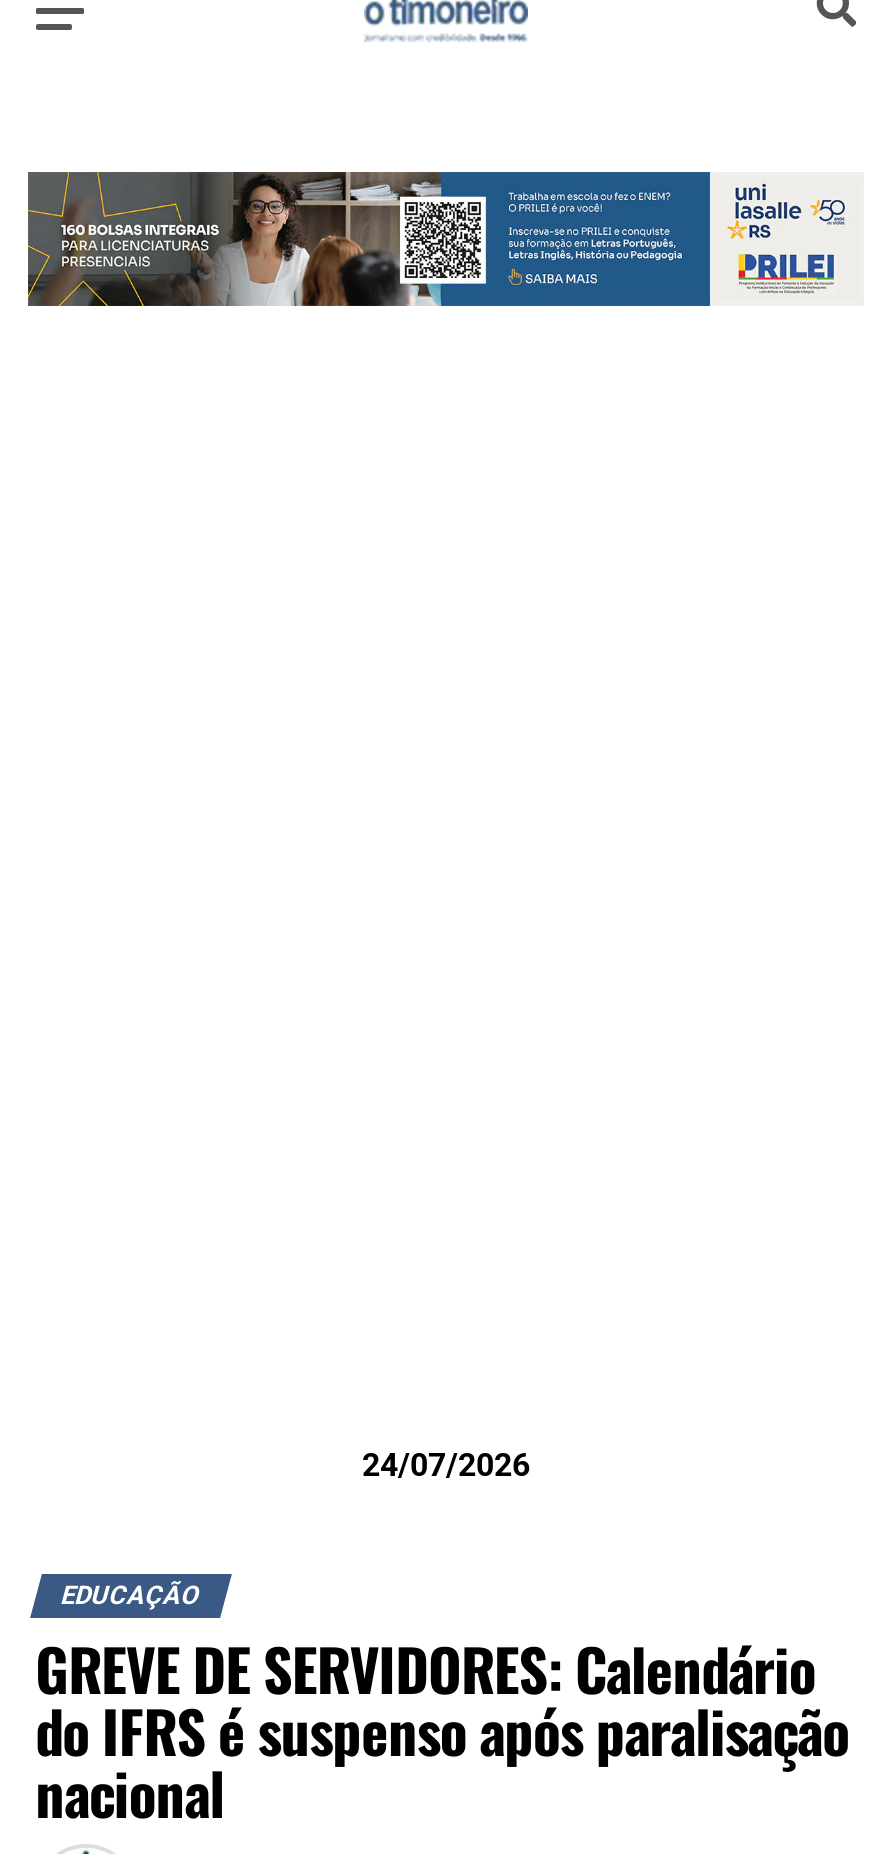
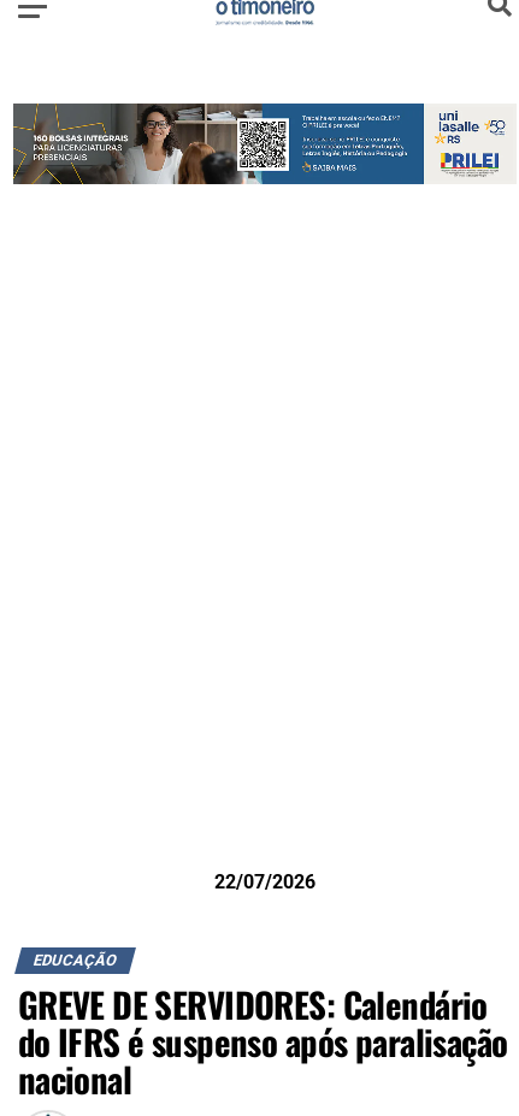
- 24/07/2026
+ 22/07/2026
